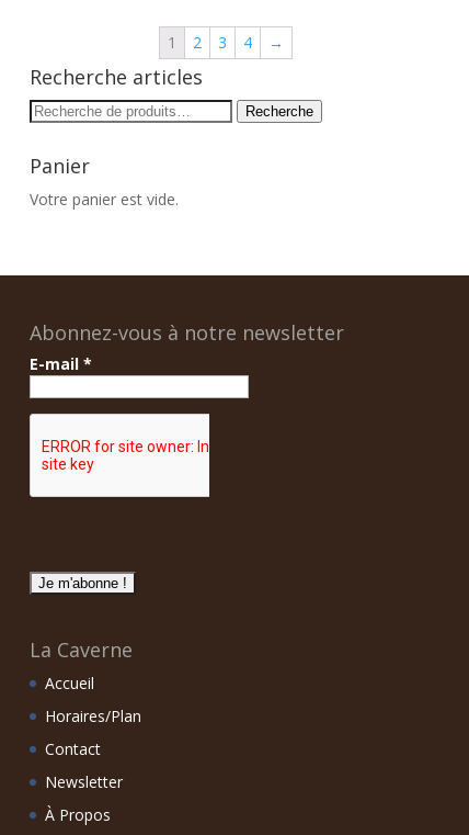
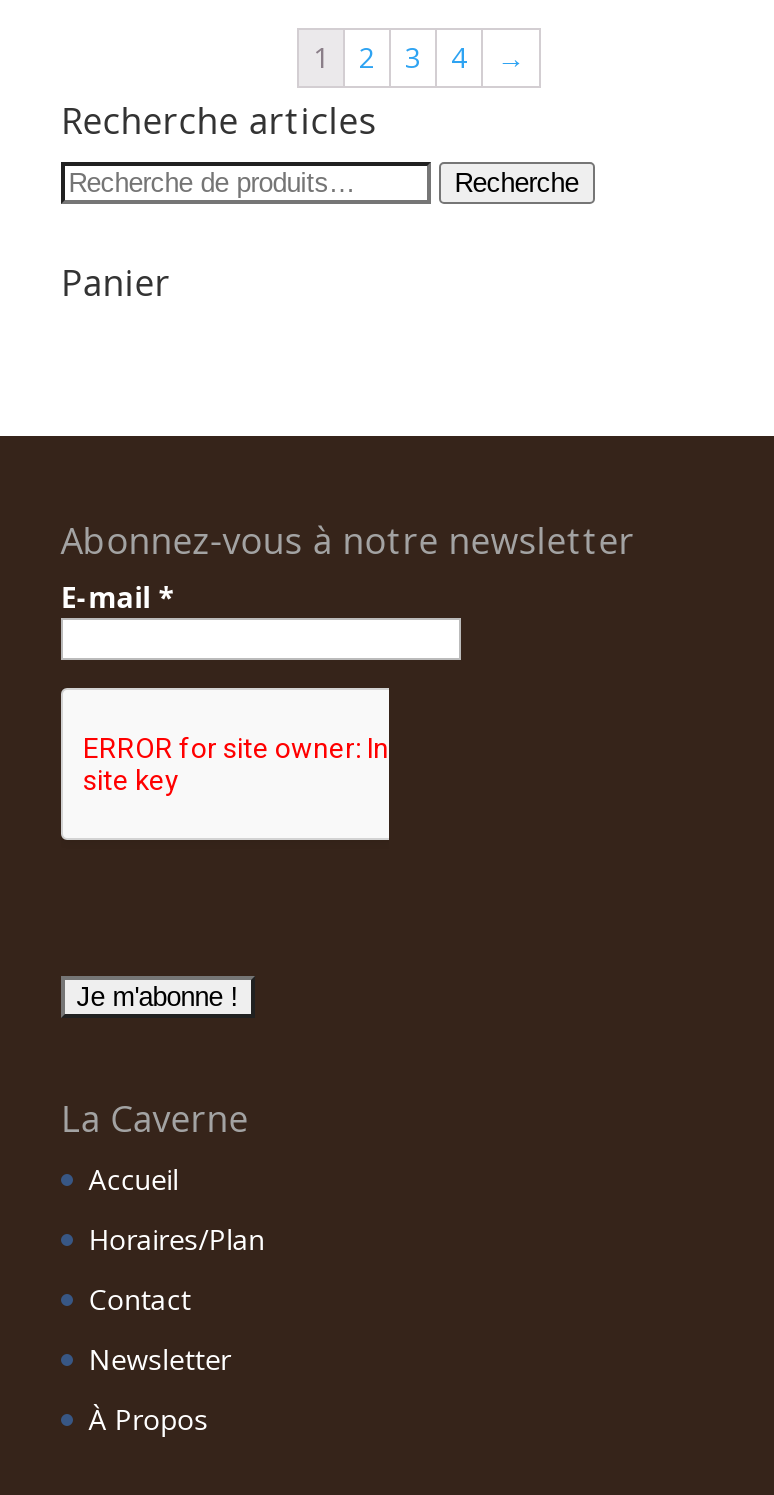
- Votre panier est vide.
